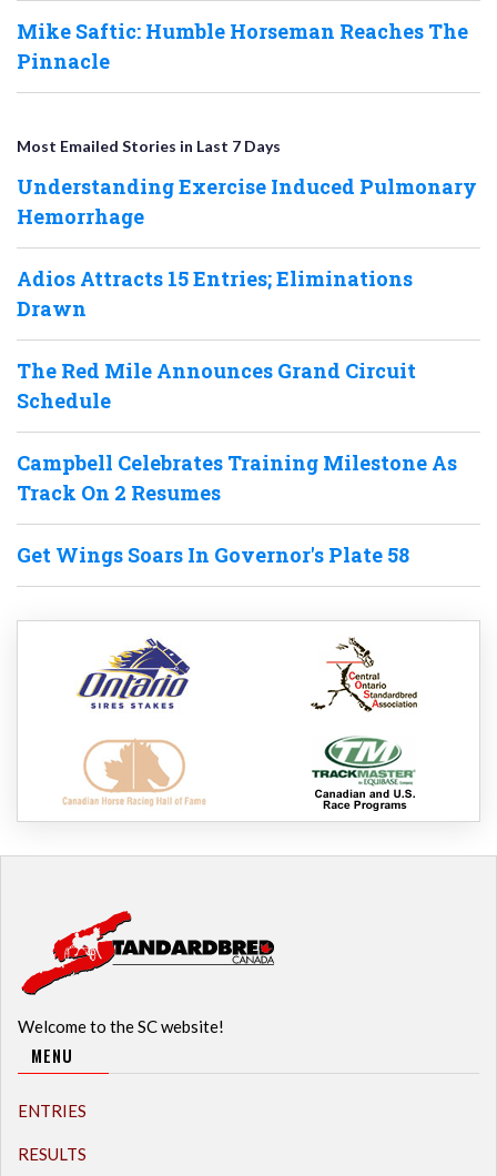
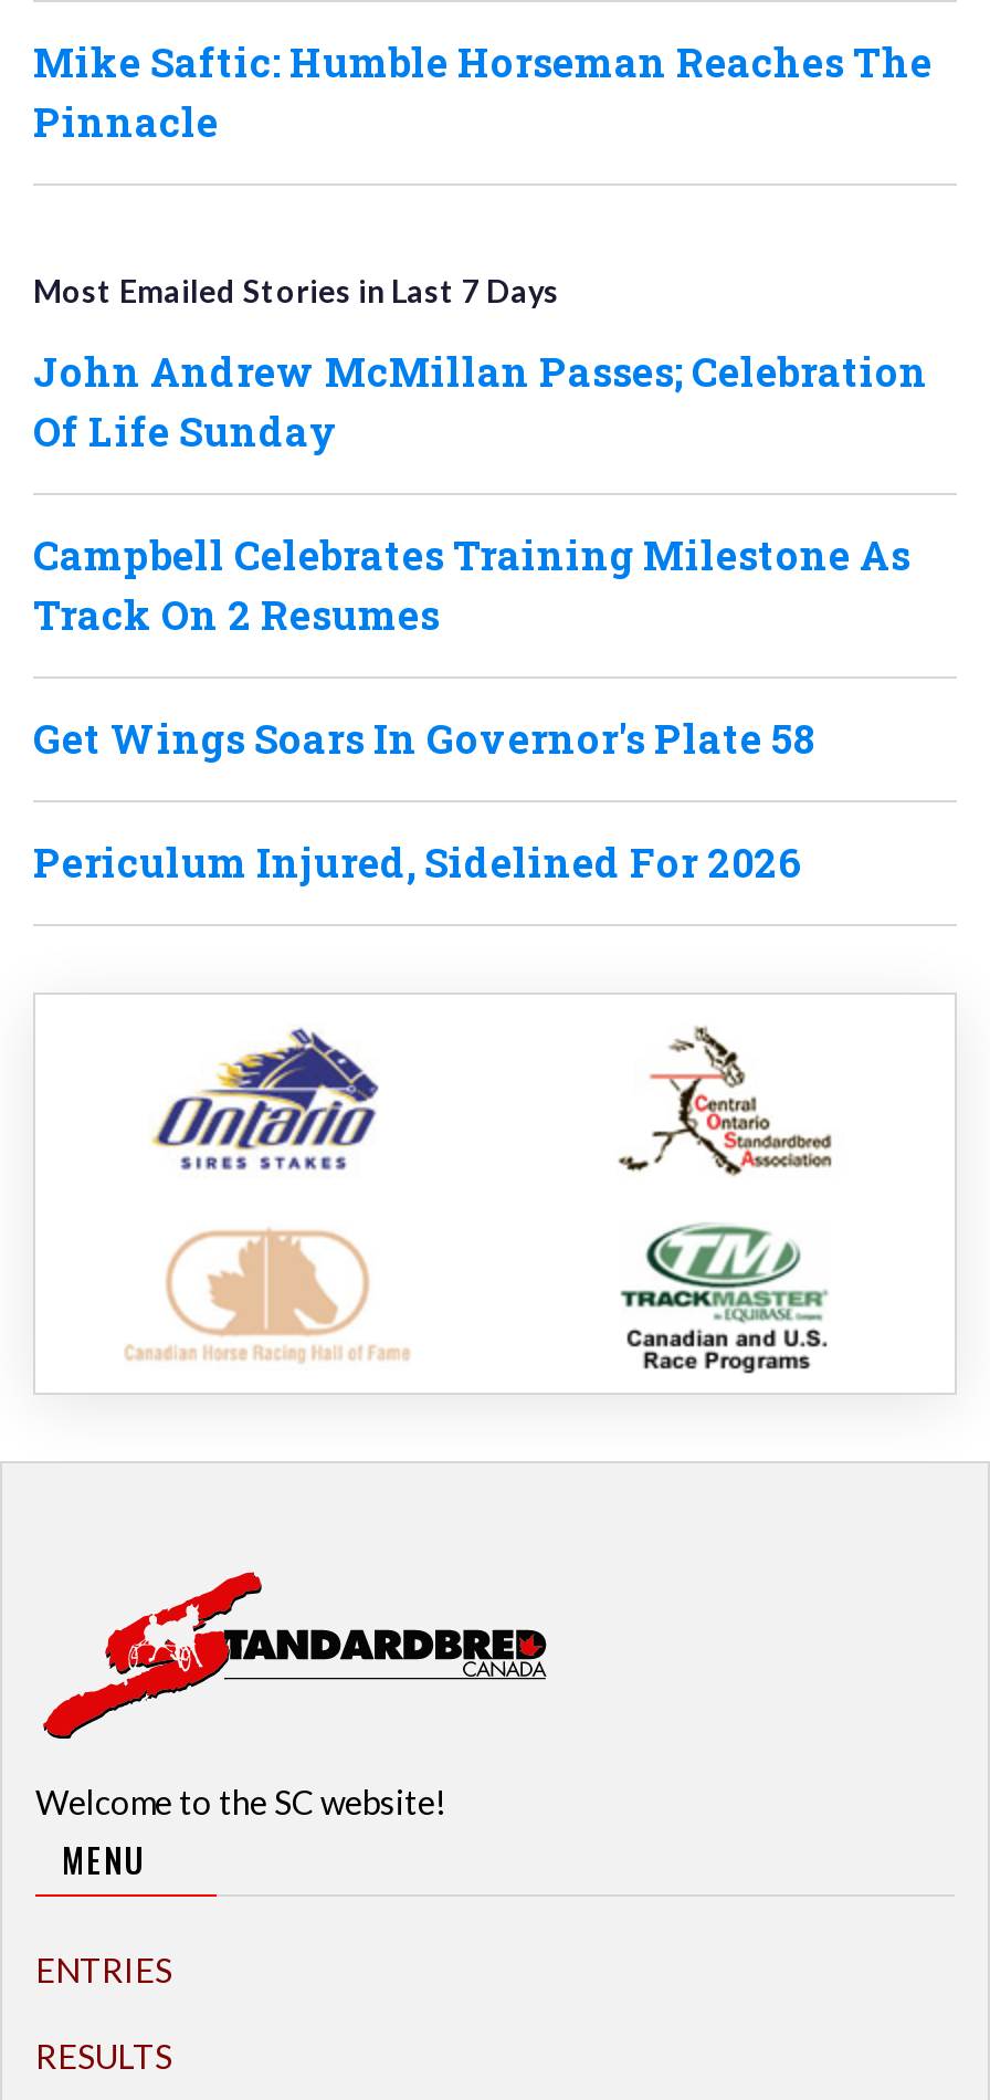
- Understanding Exercise Induced Pulmonary
- Hemorrhage
- Adios Attracts 15 Entries; Eliminations
- Drawn
- The Red Mile Announces Grand Circuit
- Schedule
+ John Andrew McMillan Passes; Celebration
+ Of Life Sunday

moved up: Campbell Celebrates Training Milestone As | Track On 2 Resumes | Get Wings Soars In Governor's Plate 58

+ Periculum Injured, Sidelined For 2026
